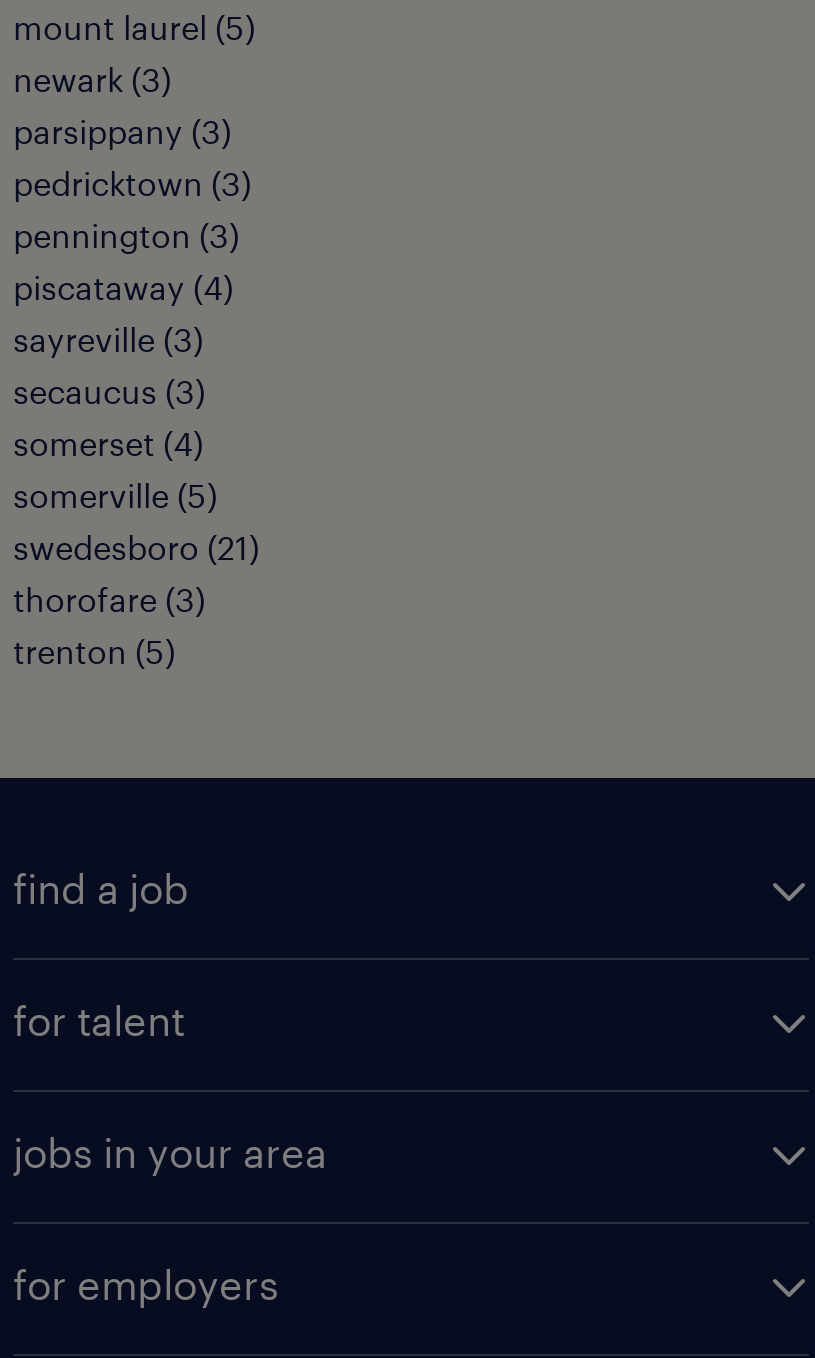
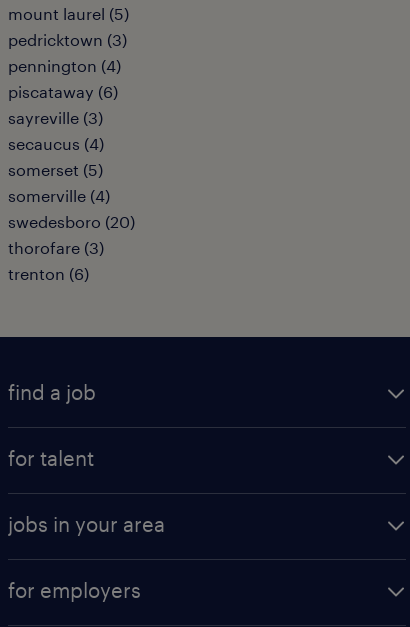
- newark (3)
- parsippany (3)

- pennington (3)
+ pennington (4)

- piscataway (4)
+ piscataway (6)

- secaucus (3)
+ secaucus (4)

- somerset (4)
+ somerset (5)

- somerville (5)
+ somerville (4)

- swedesboro (21)
+ swedesboro (20)

- trenton (5)
+ trenton (6)
